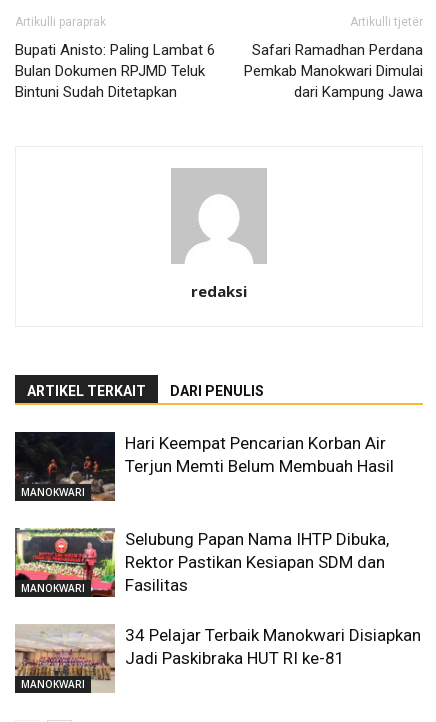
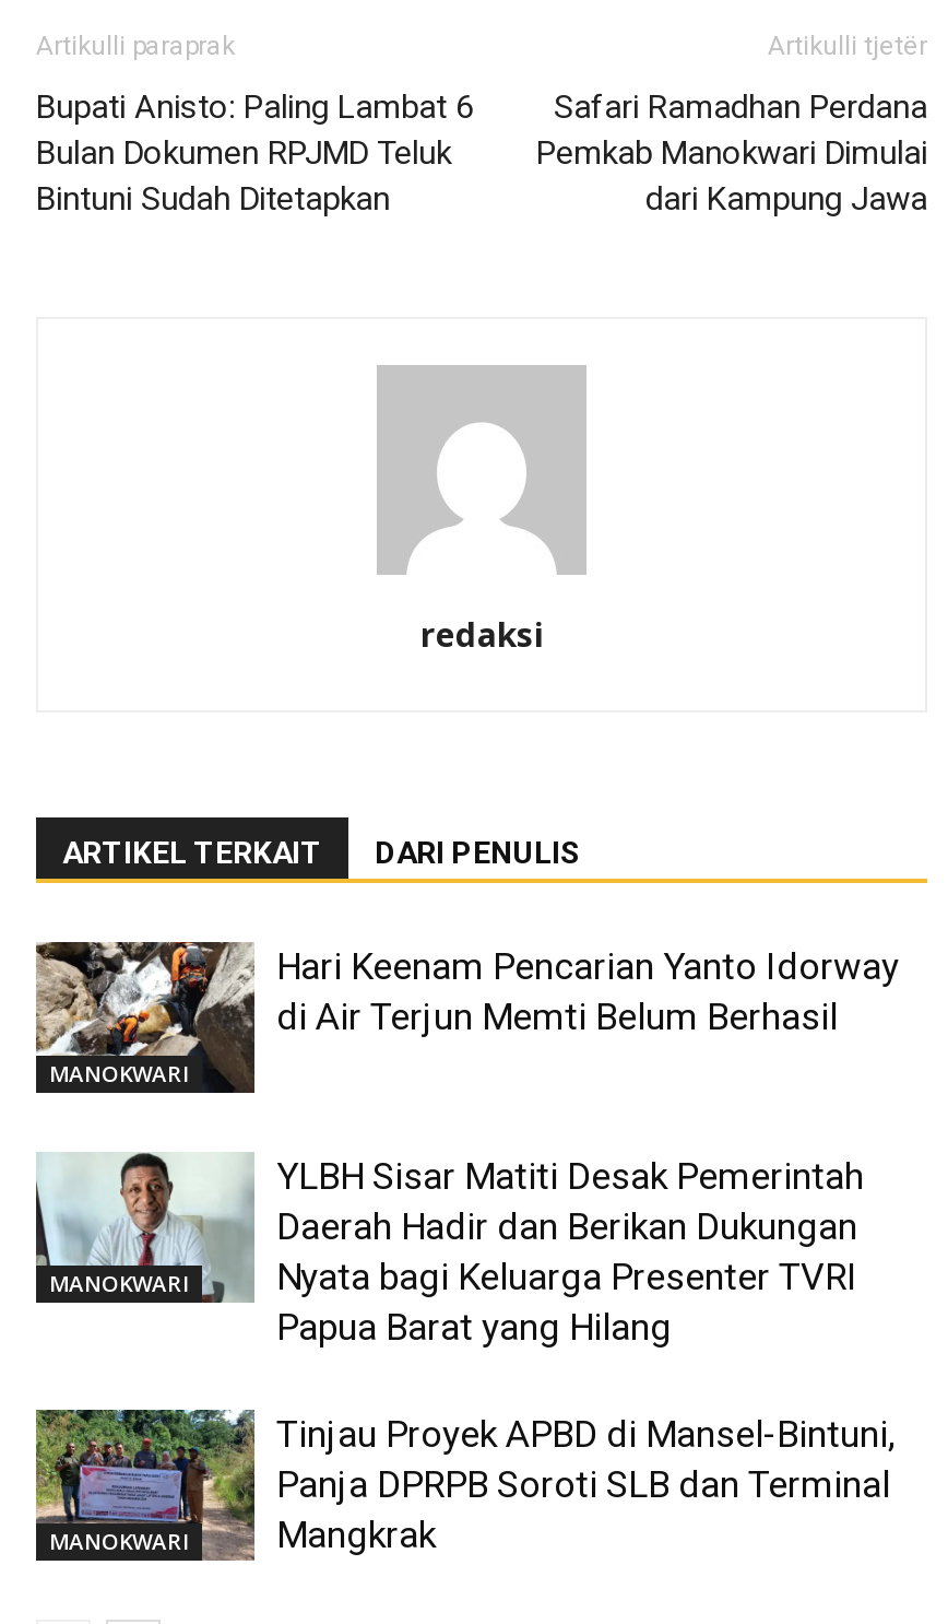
- [image]
- Hari Keempat Pencarian Korban Air
- Terjun Memti Belum Membuah Hasil
+ [image]
+ Hari Keenam Pencarian Yanto Idorway
+ di Air Terjun Memti Belum Berhasil

- [image]
- Selubung Papan Nama IHTP Dibuka,
- Rektor Pastikan Kesiapan SDM dan
- Fasilitas
+ [image]
+ YLBH Sisar Matiti Desak Pemerintah
+ Daerah Hadir dan Berikan Dukungan
+ Nyata bagi Keluarga Presenter TVRI
+ Papua Barat yang Hilang

- [image]
- 34 Pelajar Terbaik Manokwari Disiapkan
- Jadi Paskibraka HUT RI ke-81
+ [image]
+ Tinjau Proyek APBD di Mansel-Bintuni,
+ Panja DPRPB Soroti SLB dan Terminal
+ Mangkrak
